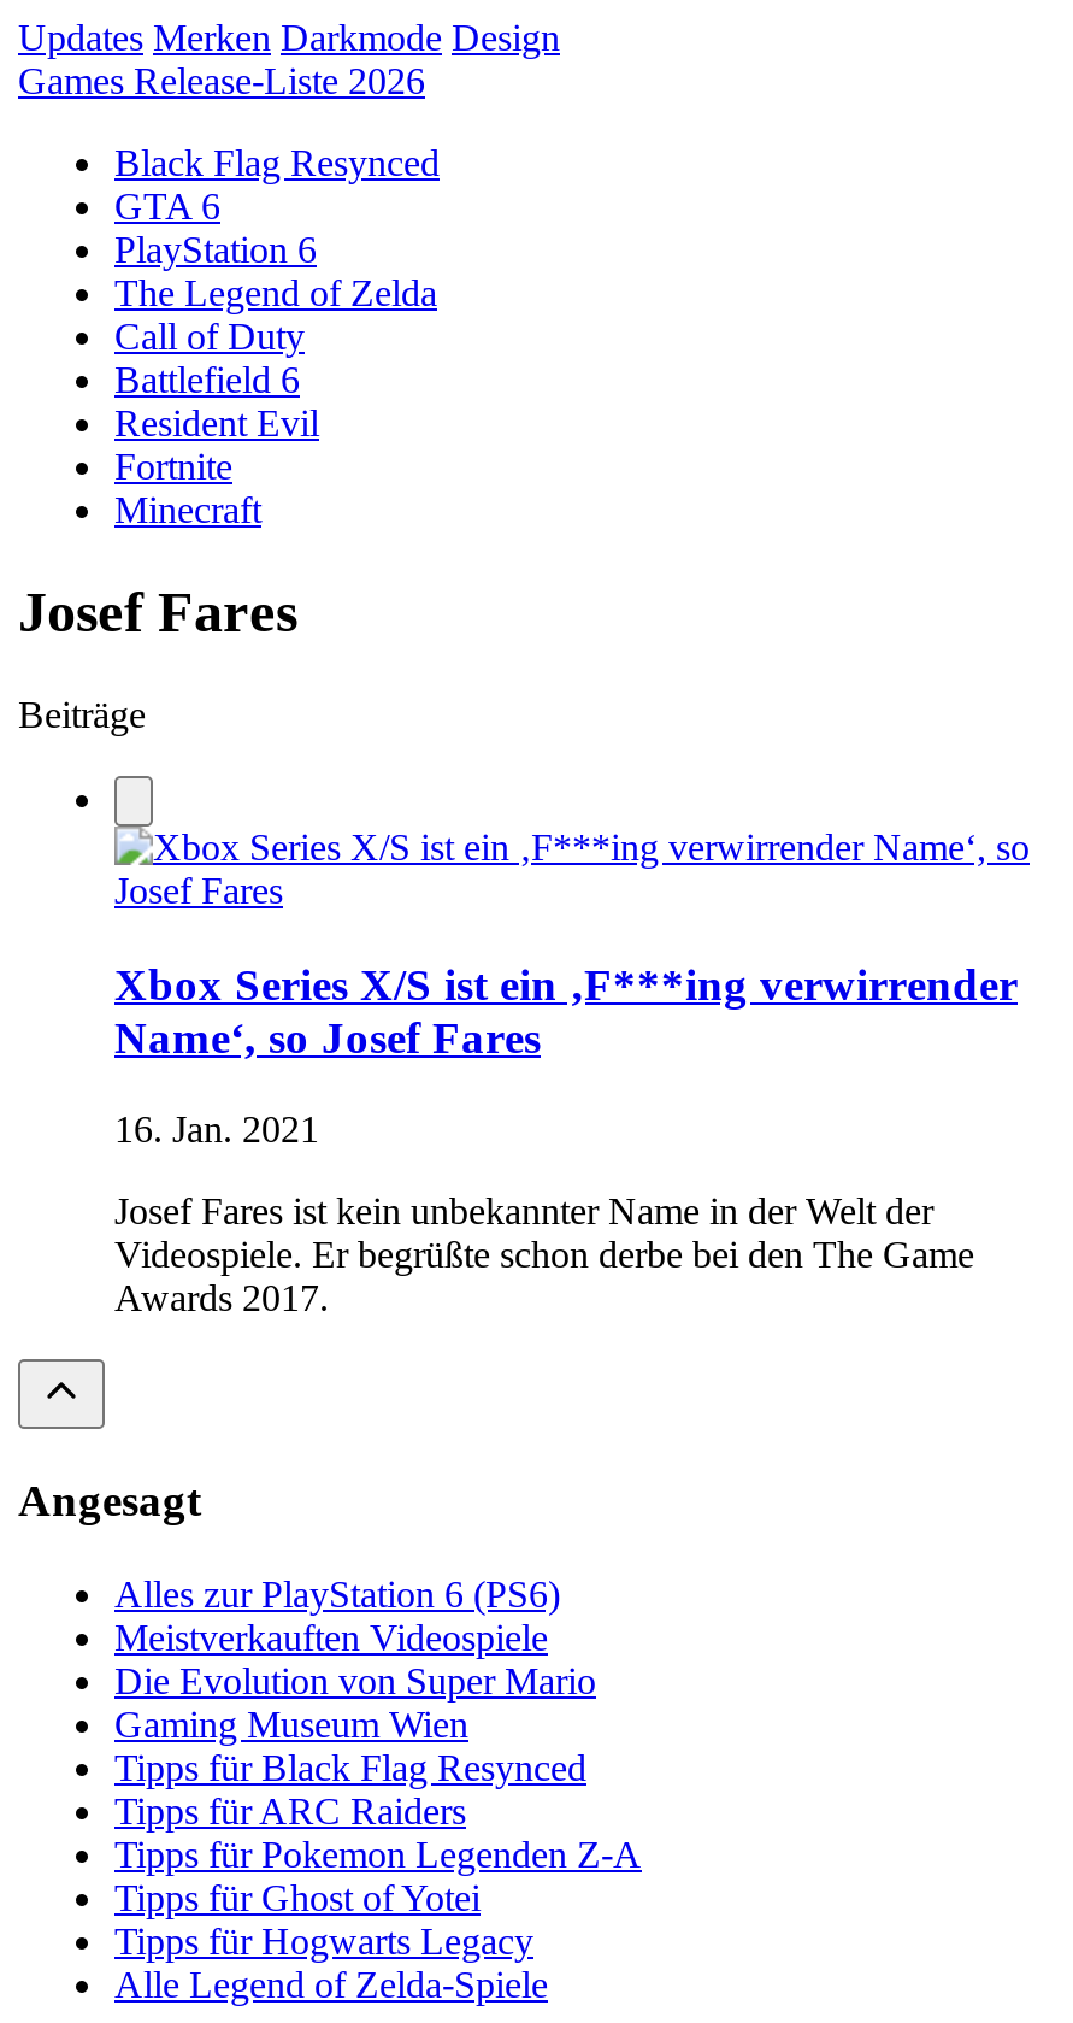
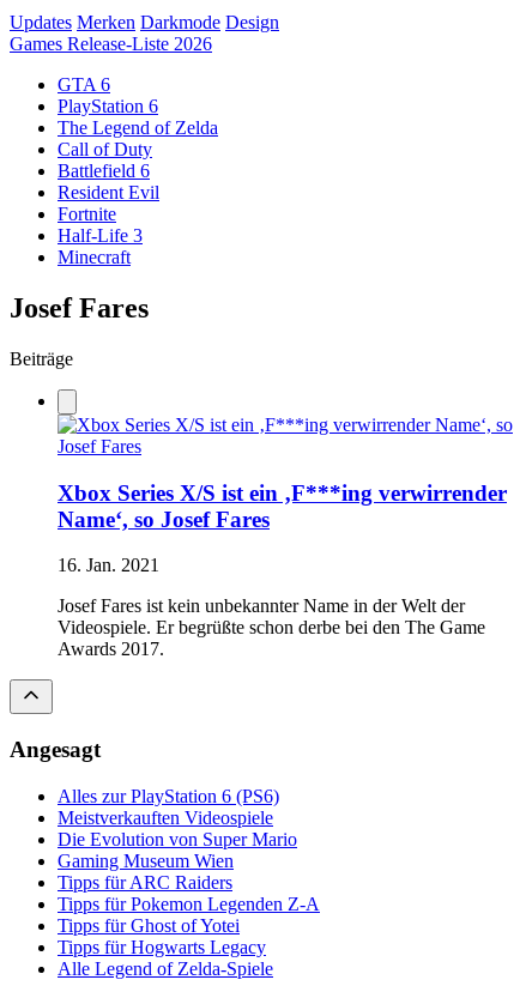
- Black Flag Resynced

+ Half-Life 3

- Tipps für Black Flag Resynced
